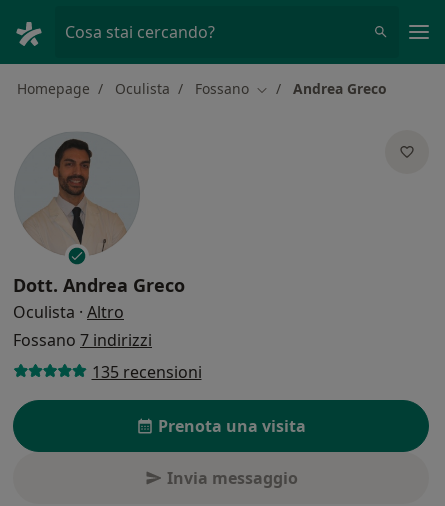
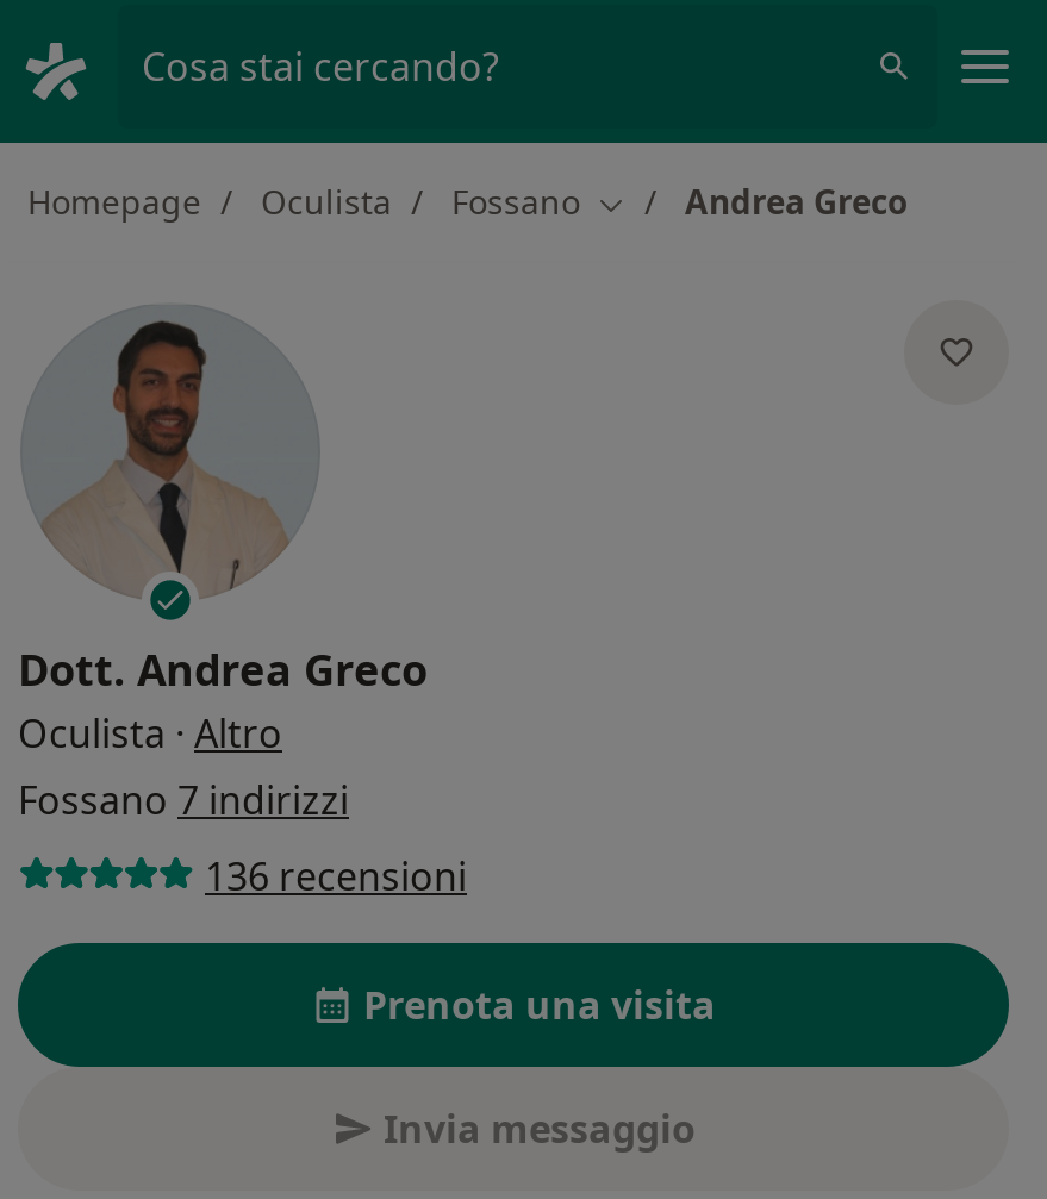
- 135 recensioni
+ 136 recensioni
